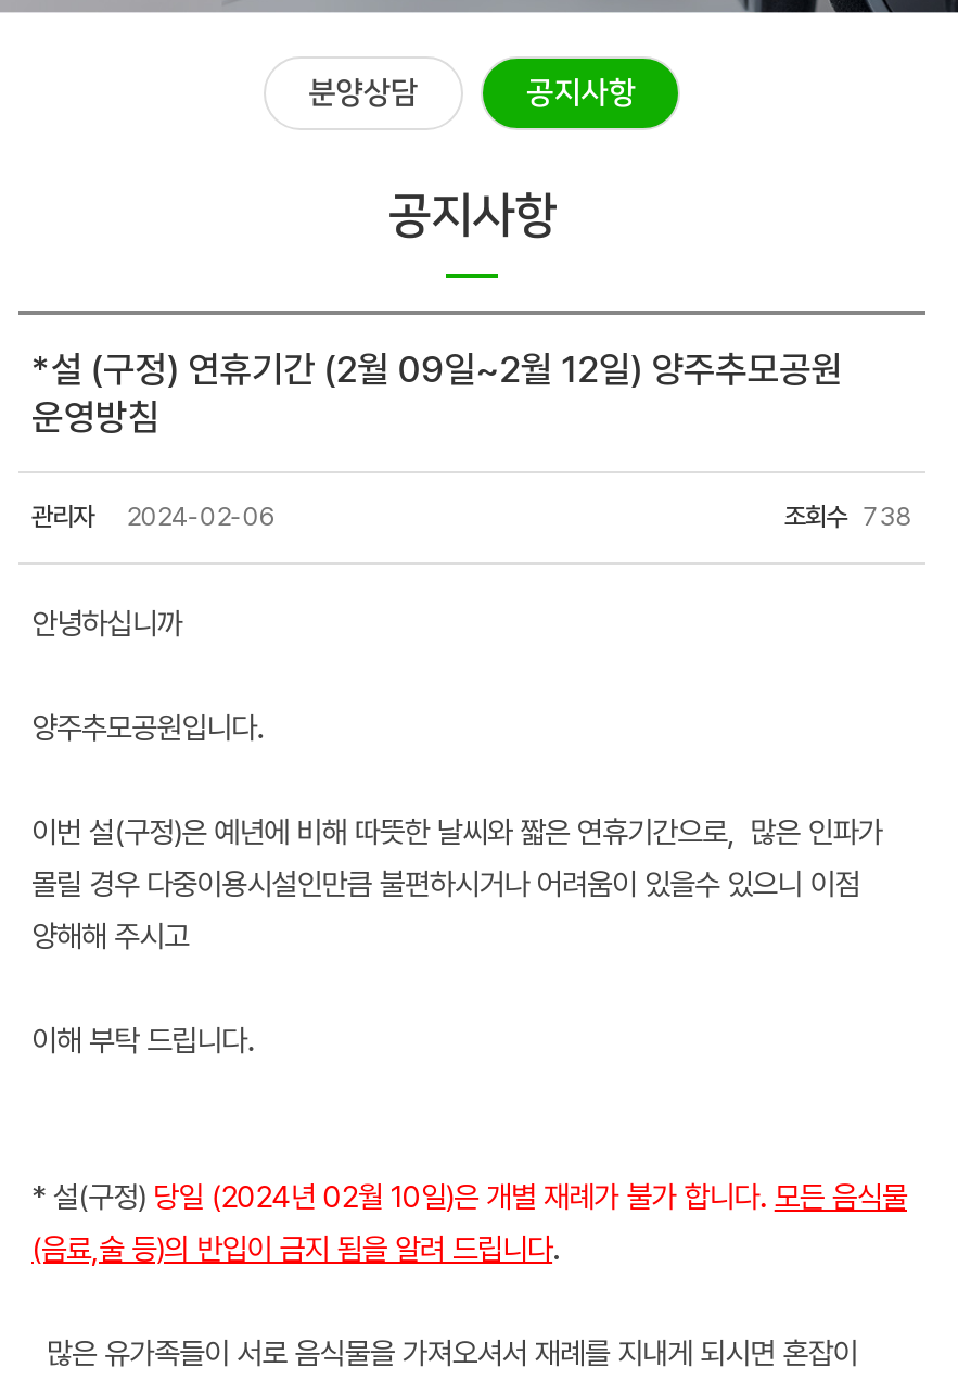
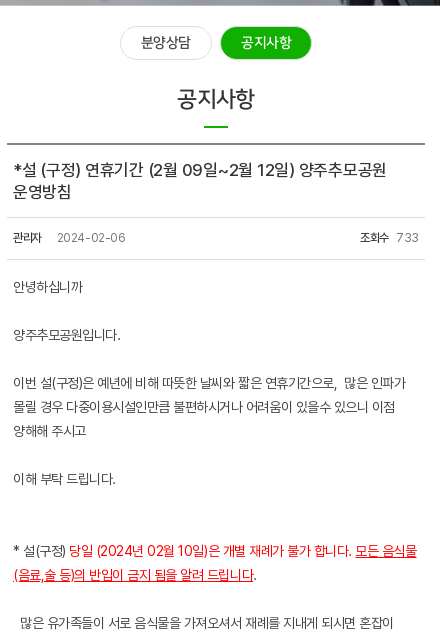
- 조회수 738
+ 조회수 733
